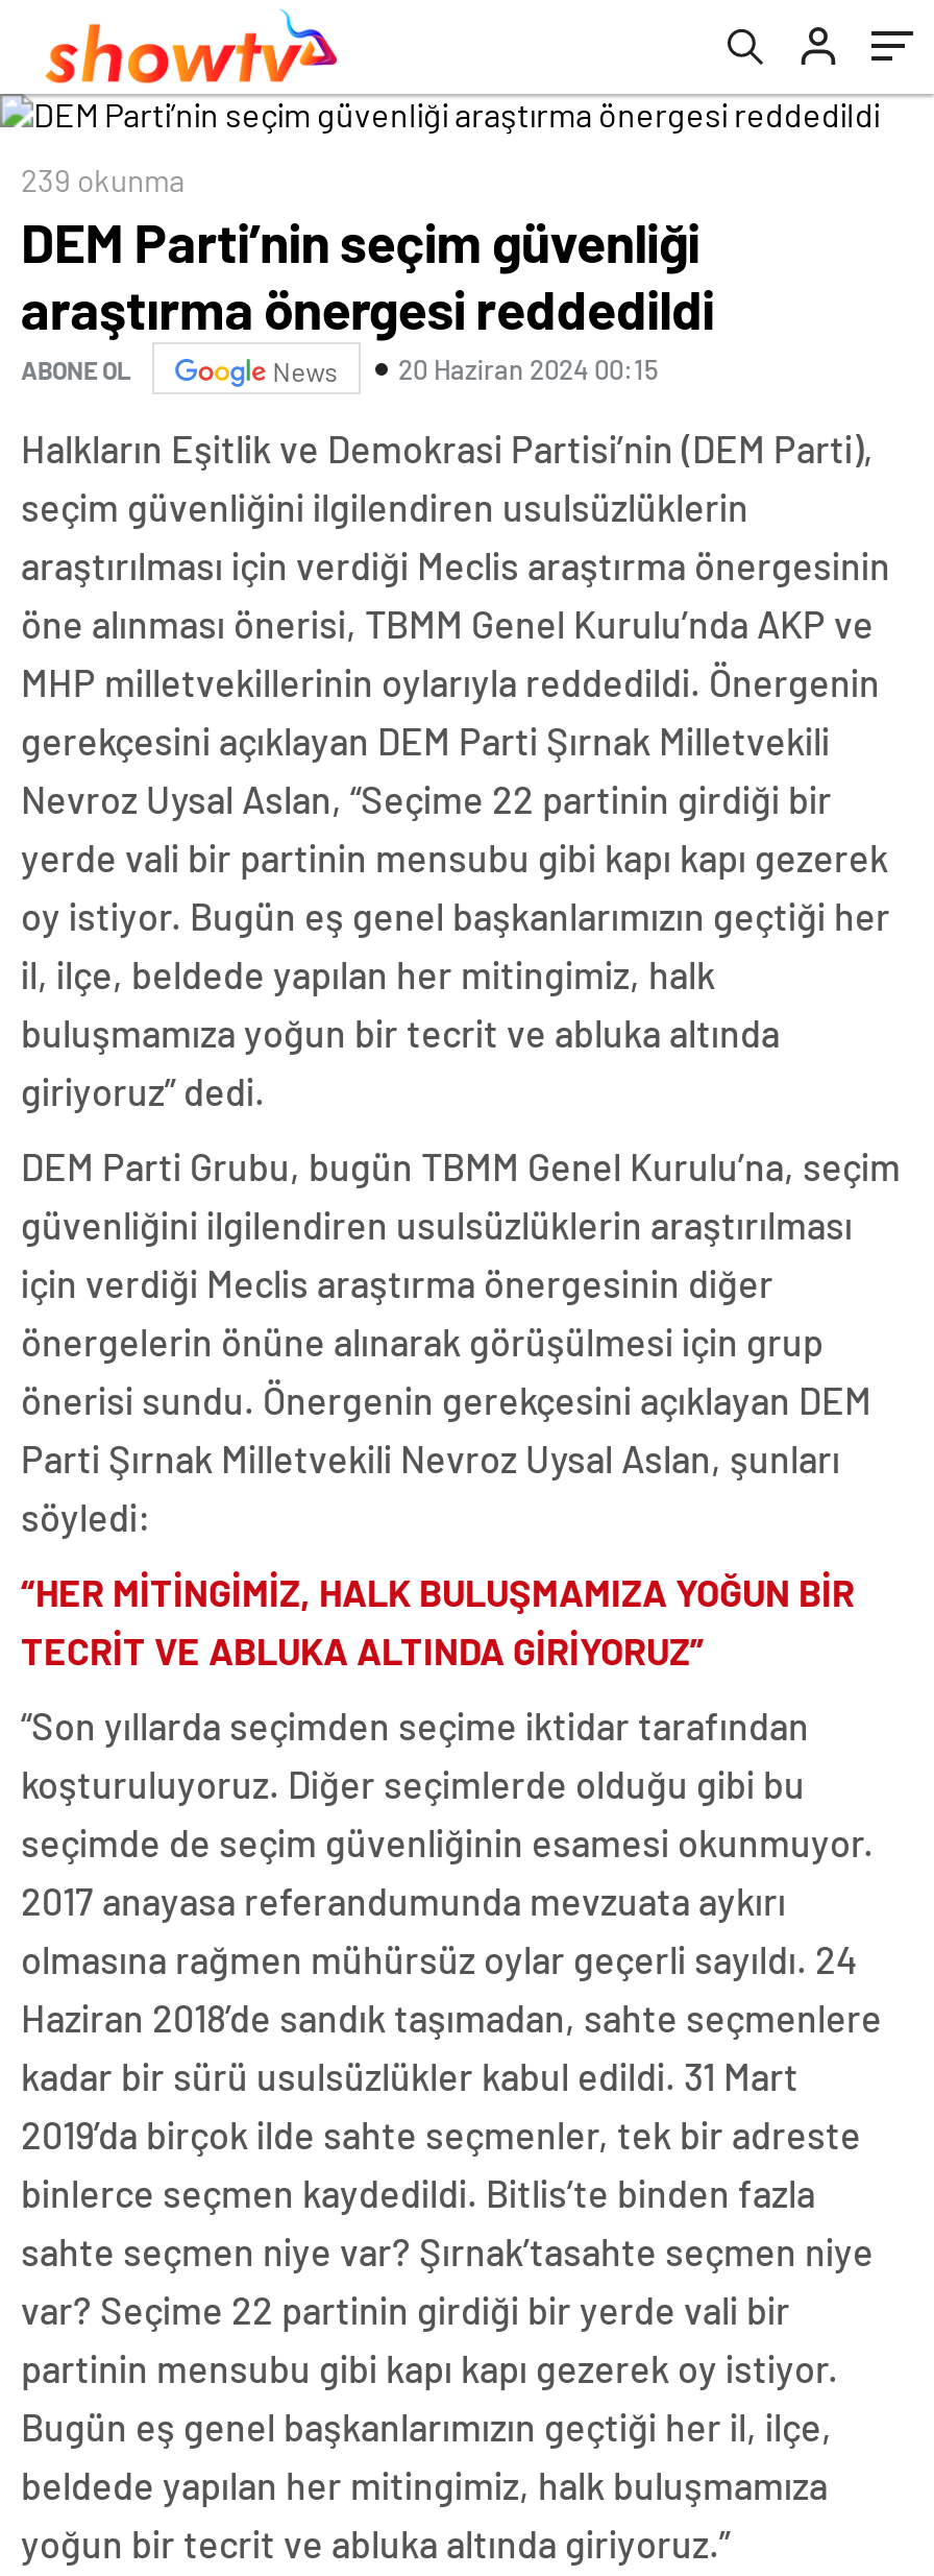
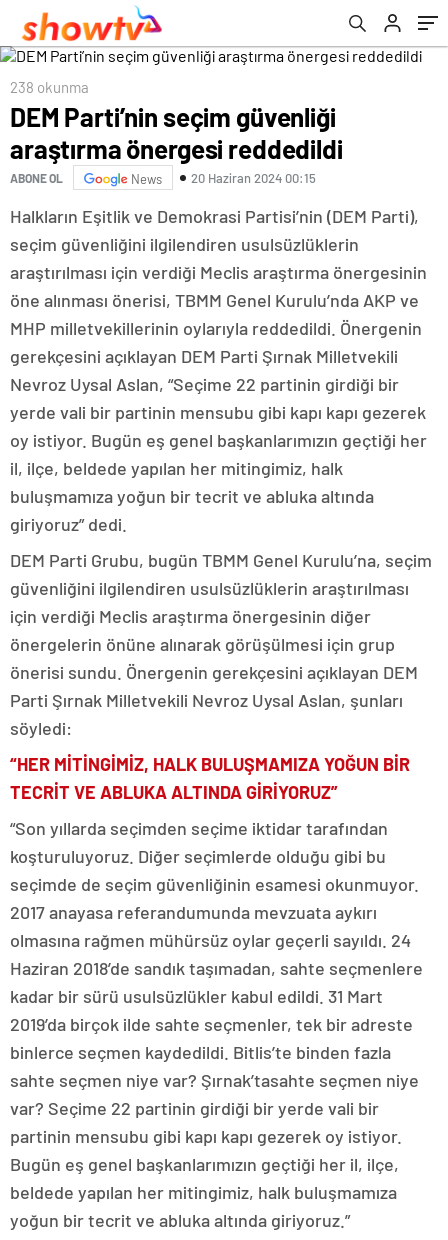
- 239 okunma
+ 238 okunma
